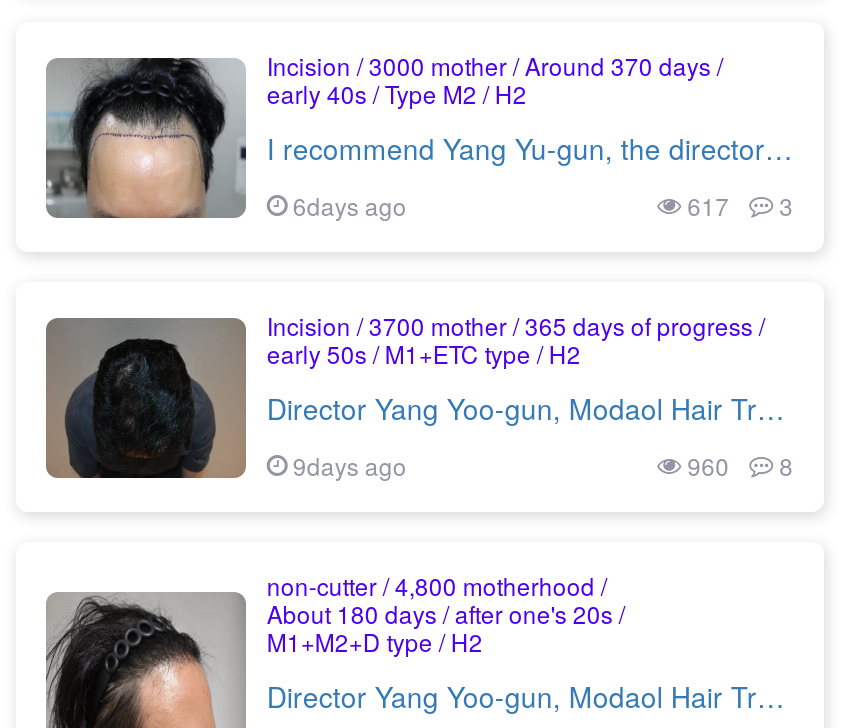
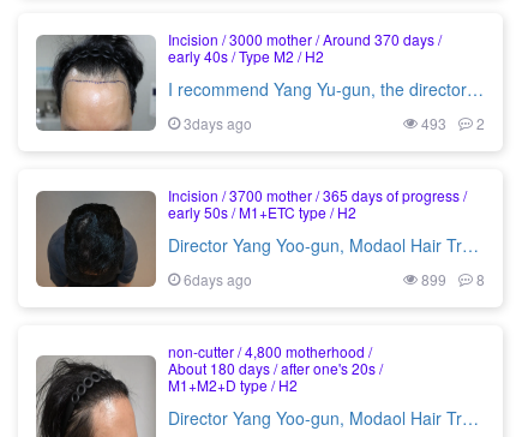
- 6days ago
+ 3days ago

- 617
+ 493

- 3
+ 2

- 9days ago
+ 6days ago

- 960 8
+ 899 8
